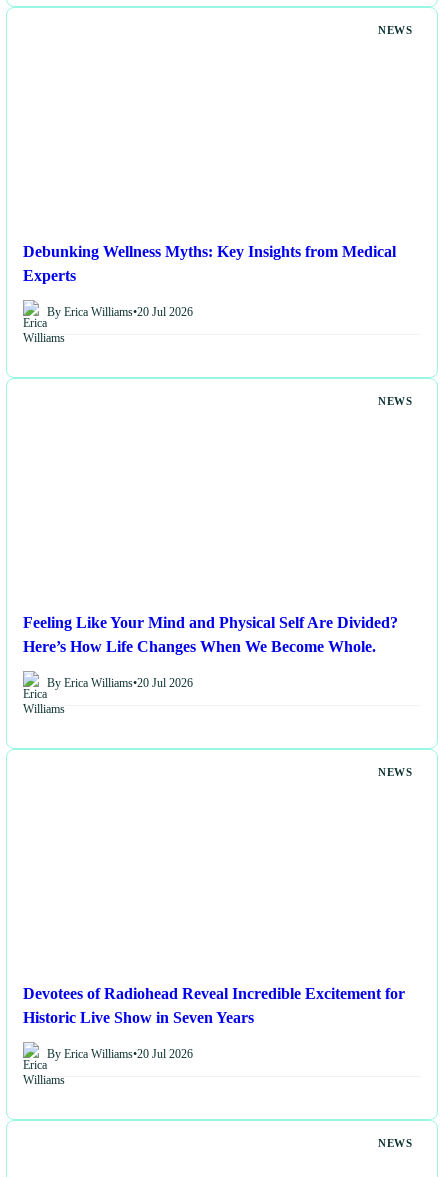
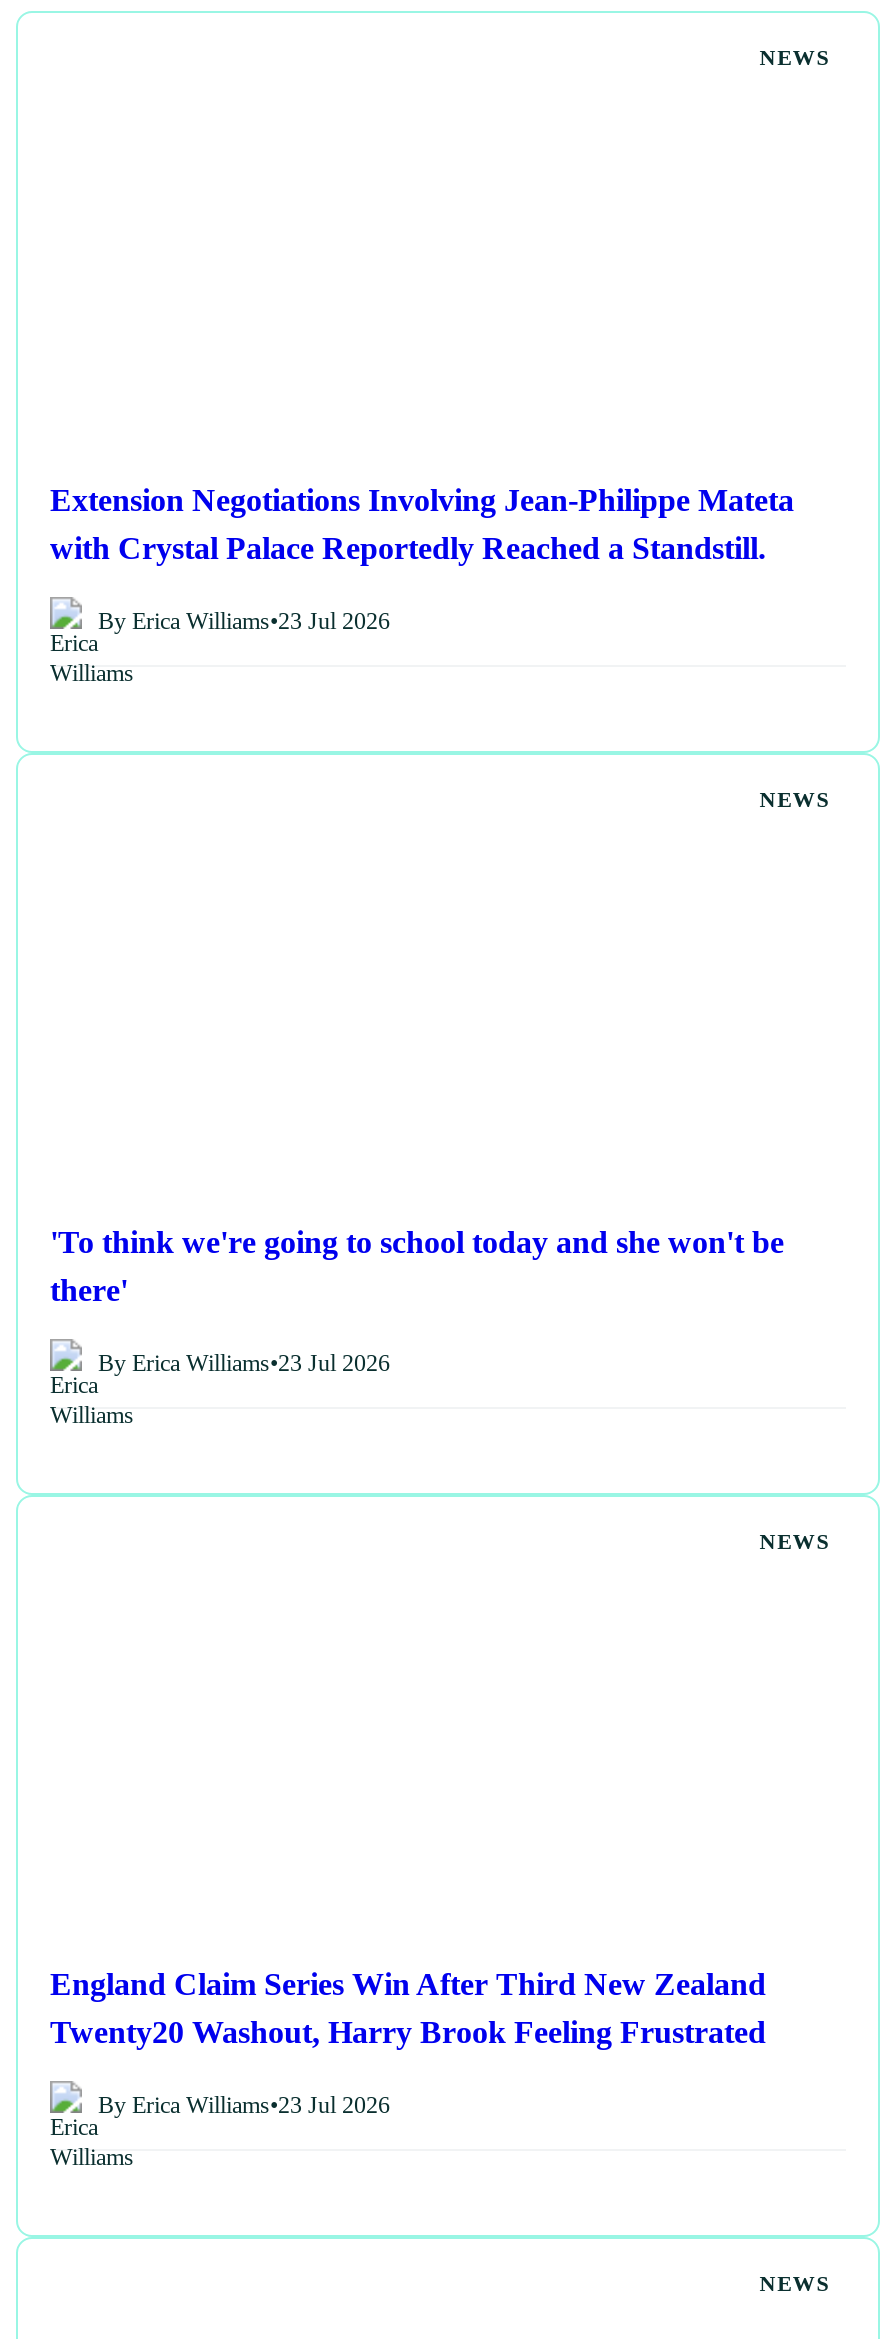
- Debunking Wellness Myths: Key Insights from Medical
- Experts
+ Extension Negotiations Involving Jean-Philippe Mateta
+ with Crystal Palace Reportedly Reached a Standstill.

- By Erica Williams•20 Jul 2026
+ By Erica Williams•23 Jul 2026

- Feeling Like Your Mind and Physical Self Are Divided?
- Here’s How Life Changes When We Become Whole.
+ 'To think we're going to school today and she won't be
+ there'

- By Erica Williams•20 Jul 2026
+ By Erica Williams•23 Jul 2026

- Devotees of Radiohead Reveal Incredible Excitement for
- Historic Live Show in Seven Years
+ England Claim Series Win After Third New Zealand
+ Twenty20 Washout, Harry Brook Feeling Frustrated

- By Erica Williams•20 Jul 2026
+ By Erica Williams•23 Jul 2026
